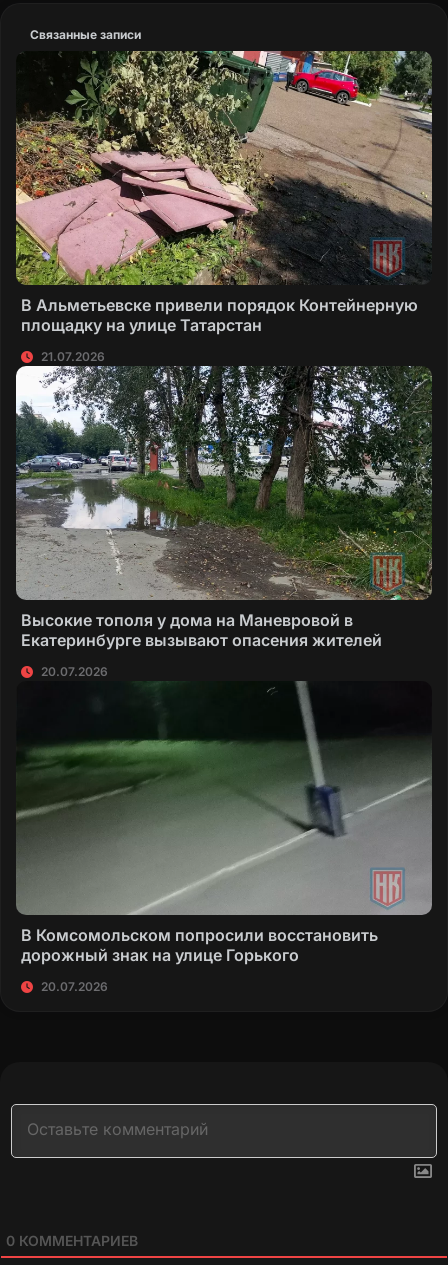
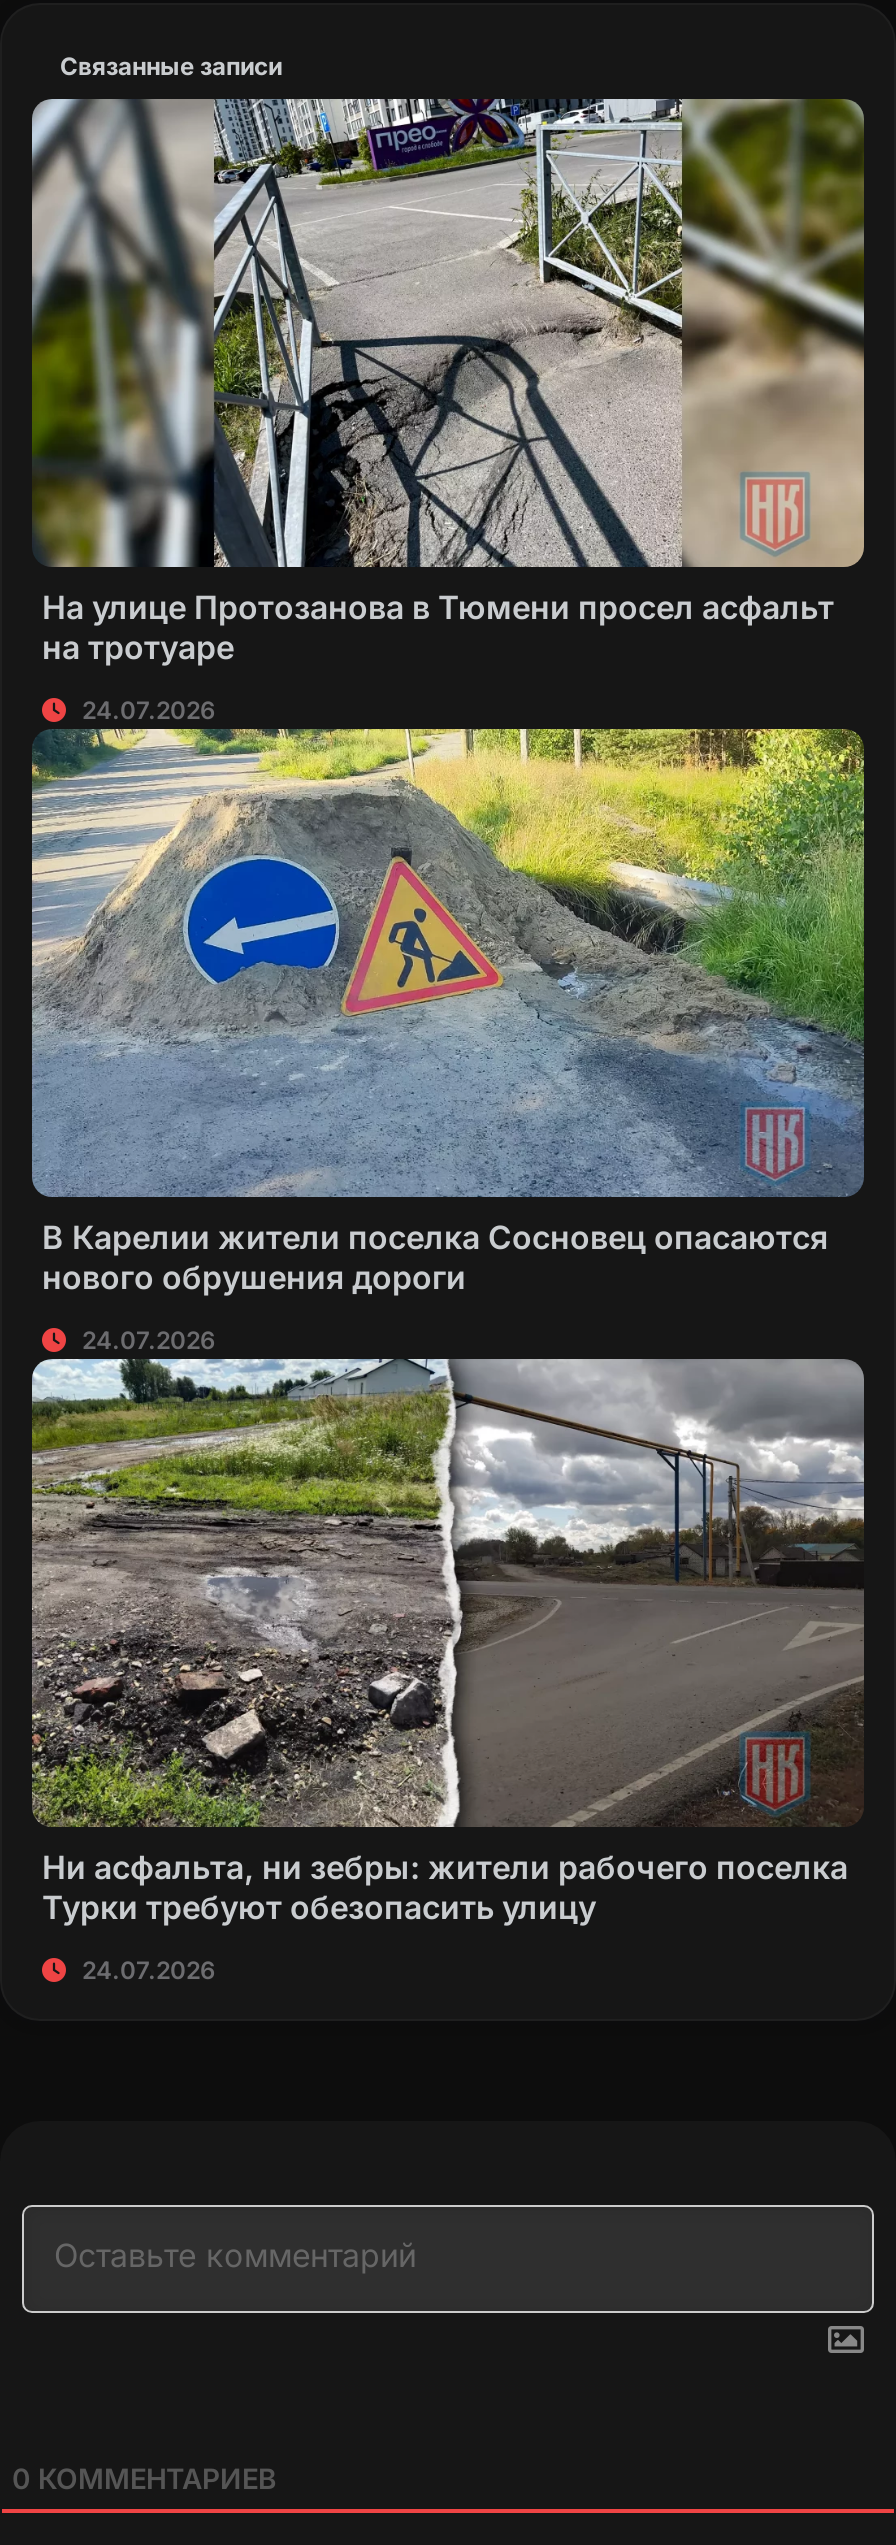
- [image]
- В Альметьевске привели порядок Контейнерную
- площадку на улице Татарстан
+ [image]
+ На улице Протозанова в Тюмени просел асфальт
+ на тротуаре

- 21.07.2026
+ 24.07.2026

- [image]
- Высокие тополя у дома на Маневровой в
- Екатеринбурге вызывают опасения жителей
+ [image]
+ В Карелии жители поселка Сосновец опасаются
+ нового обрушения дороги

- 20.07.2026
+ 24.07.2026

- [image]
- В Комсомольском попросили восстановить
- дорожный знак на улице Горького
+ [image]
+ Ни асфальта, ни зебры: жители рабочего поселка
+ Турки требуют обезопасить улицу

- 20.07.2026
+ 24.07.2026
